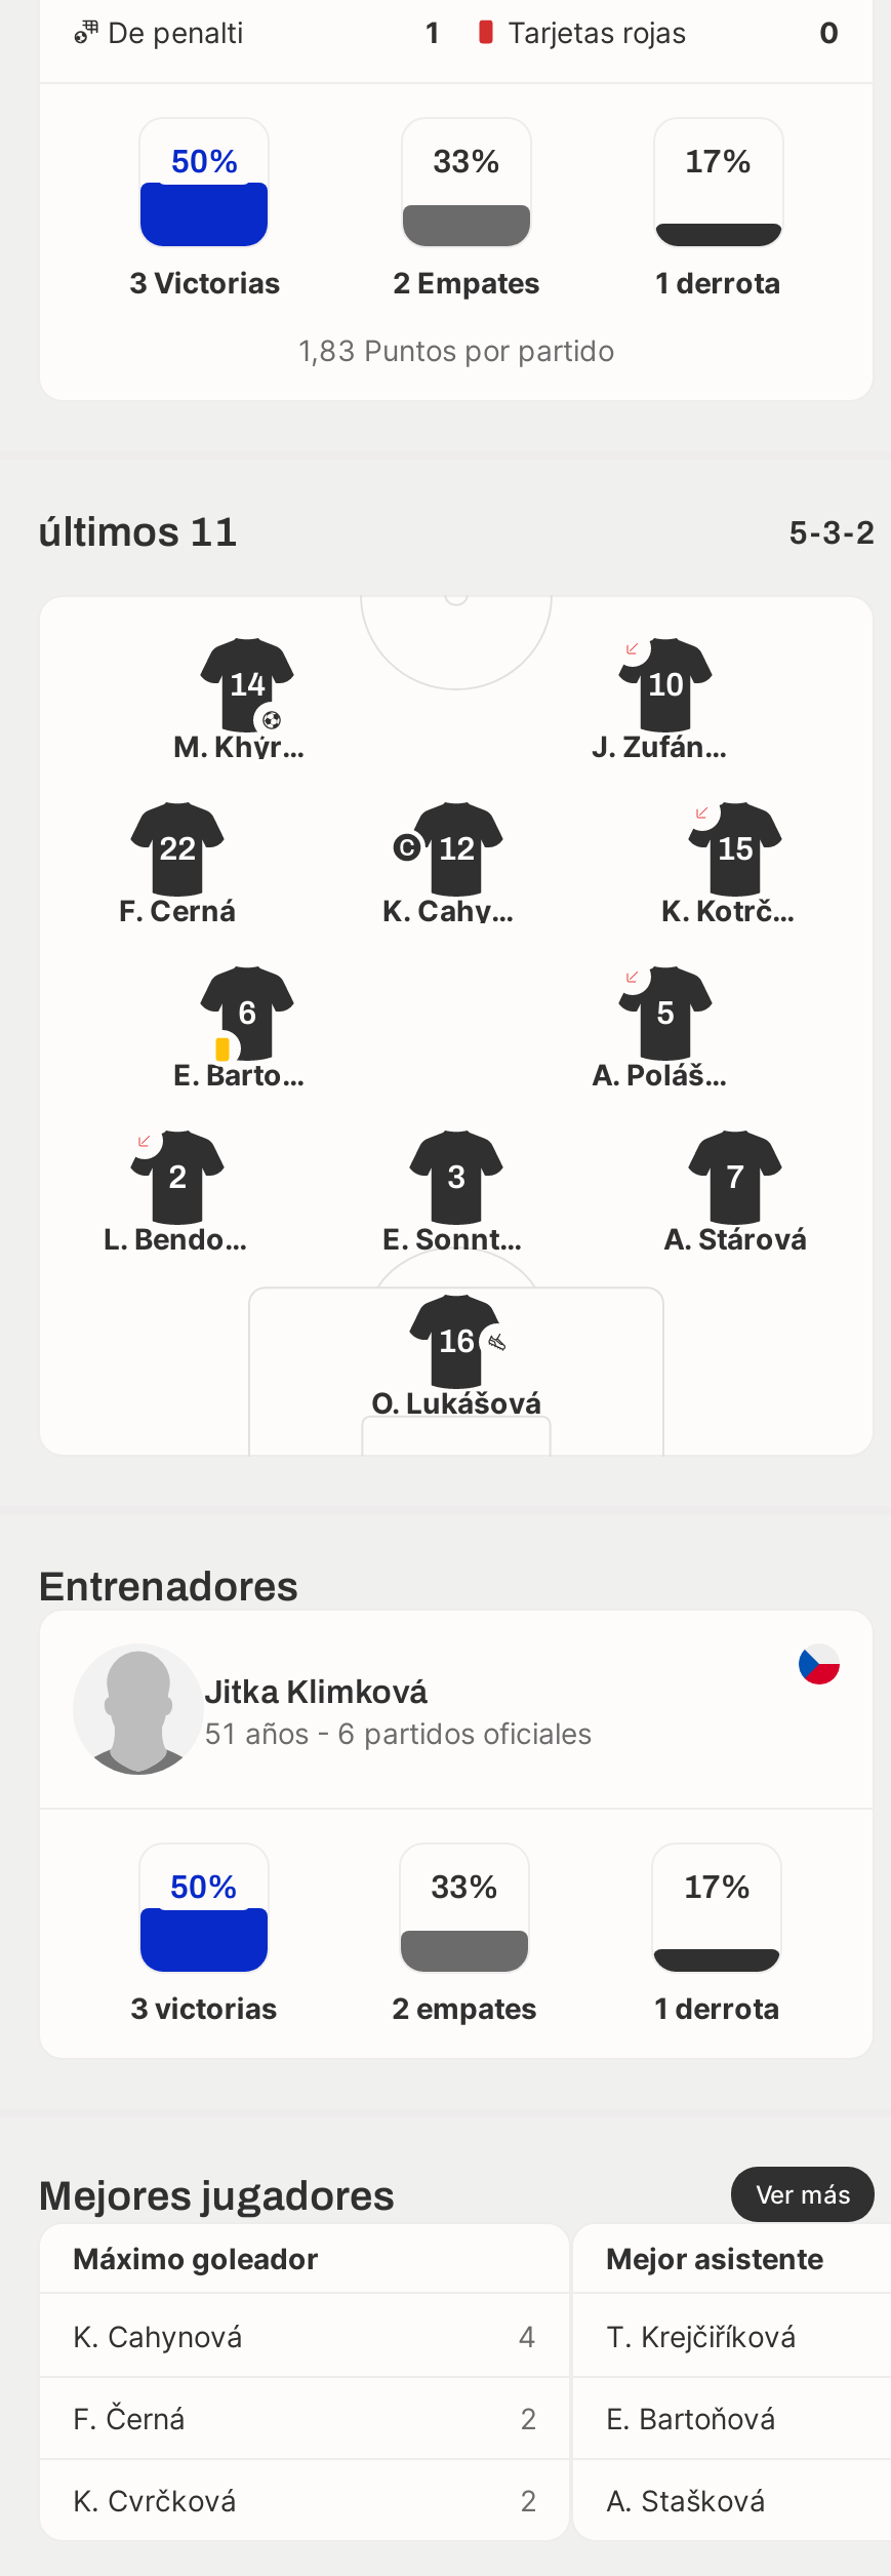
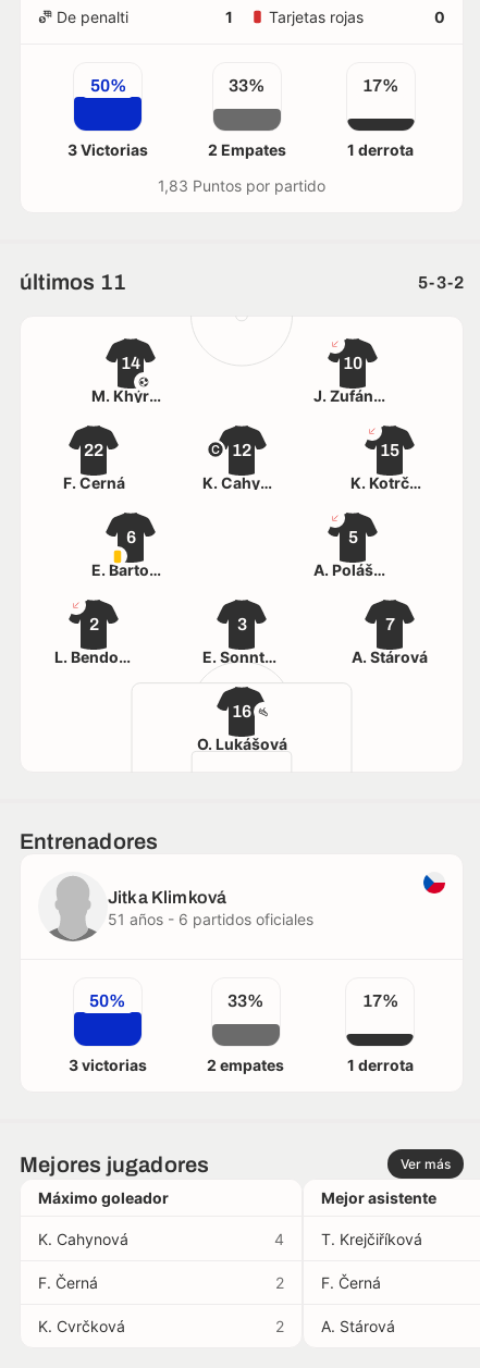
- E. Bartoňová
+ F. Černá

- A. Stašková
+ A. Stárová
